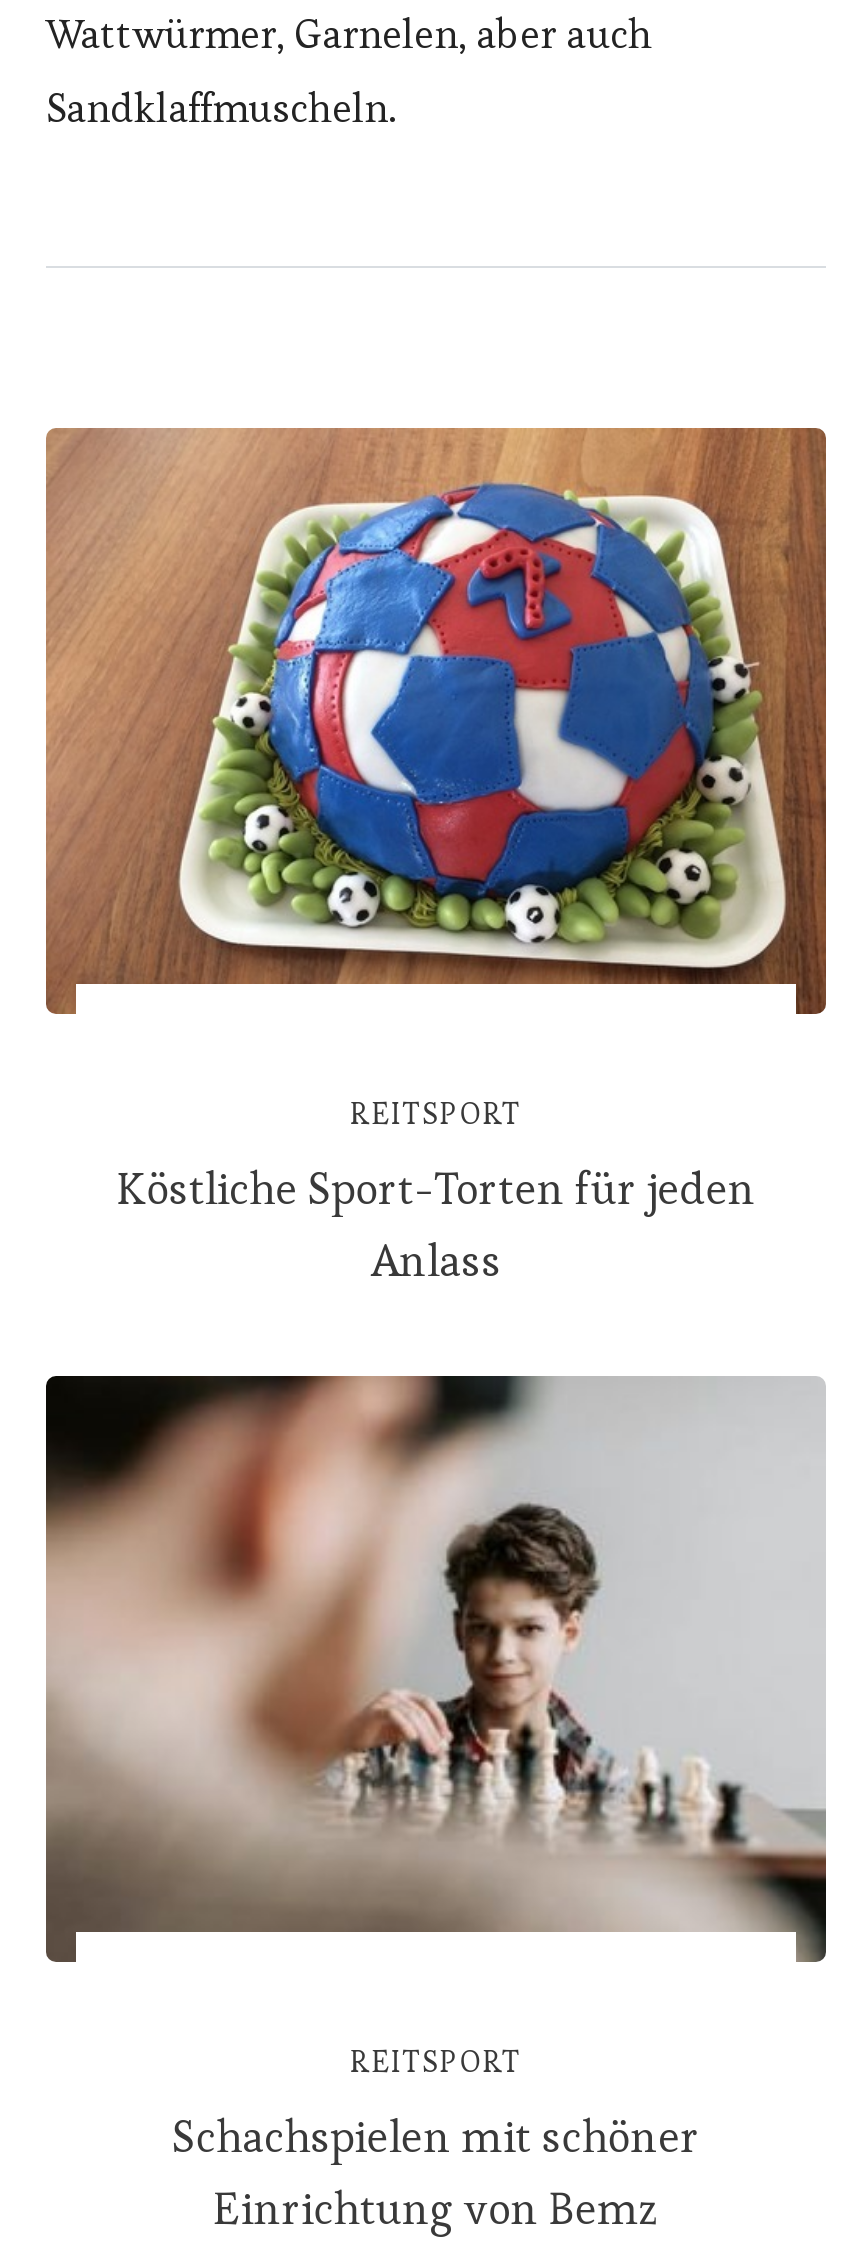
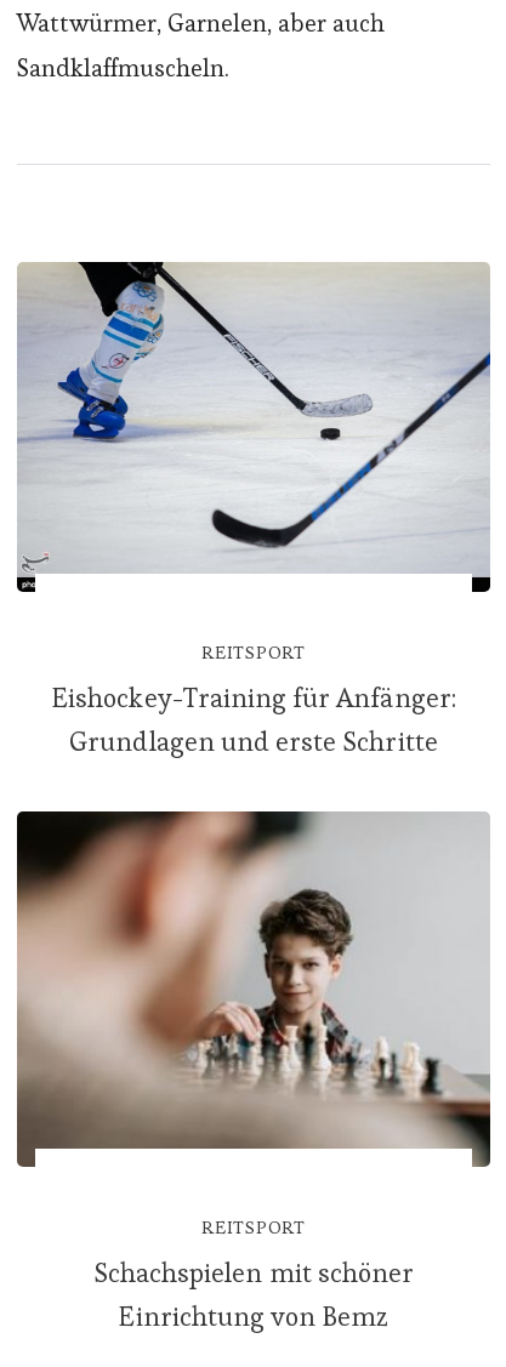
- [image]
+ [image]

- Köstliche Sport-Torten für jeden
- Anlass
+ Eishockey-Training für Anfänger:
+ Grundlagen und erste Schritte
